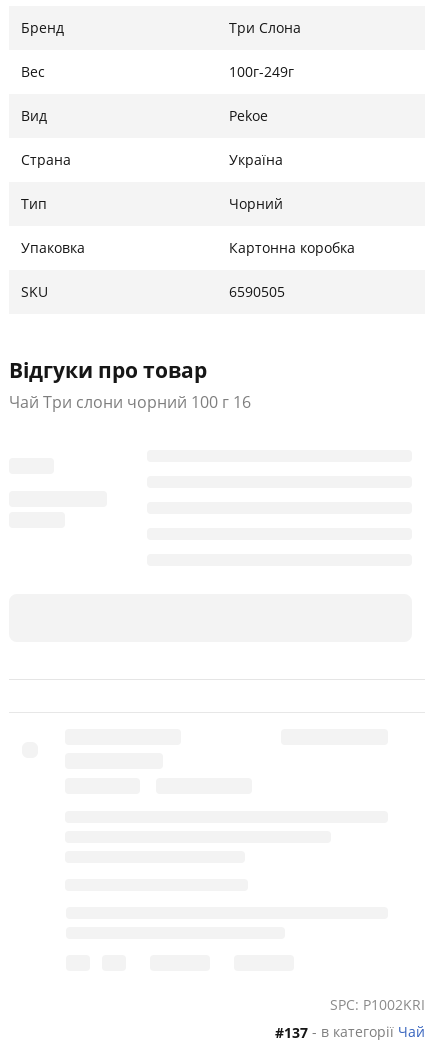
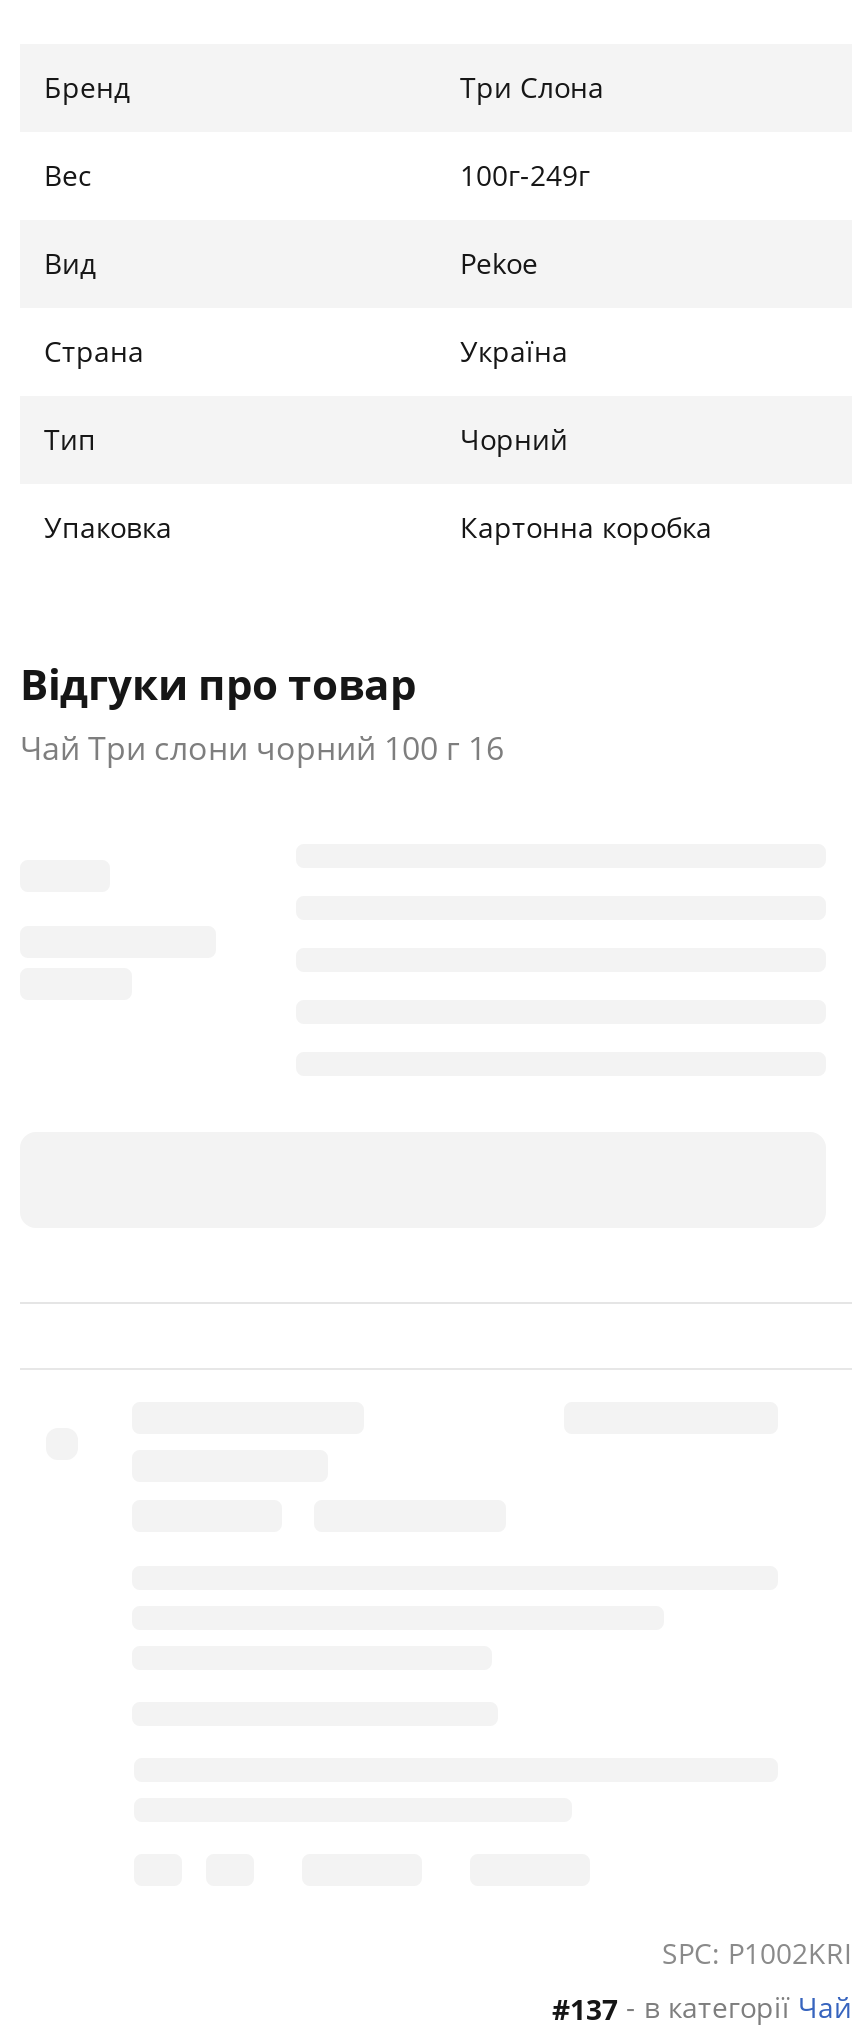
- SKU
- 6590505
